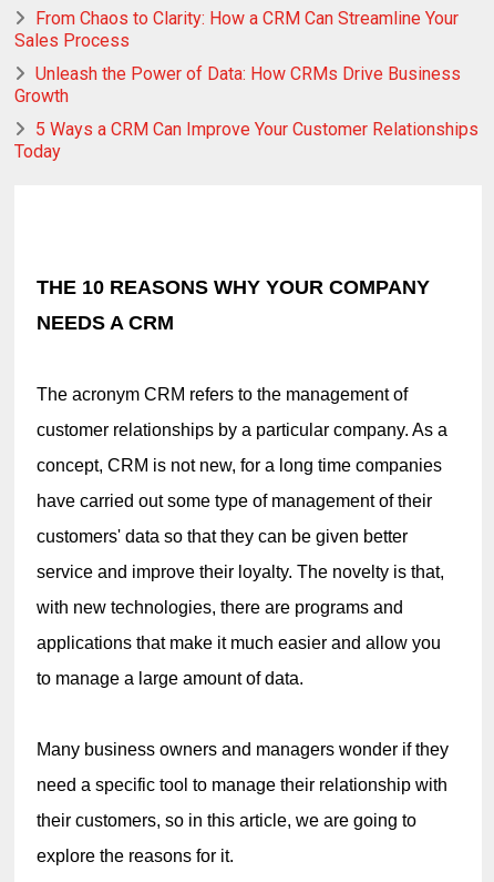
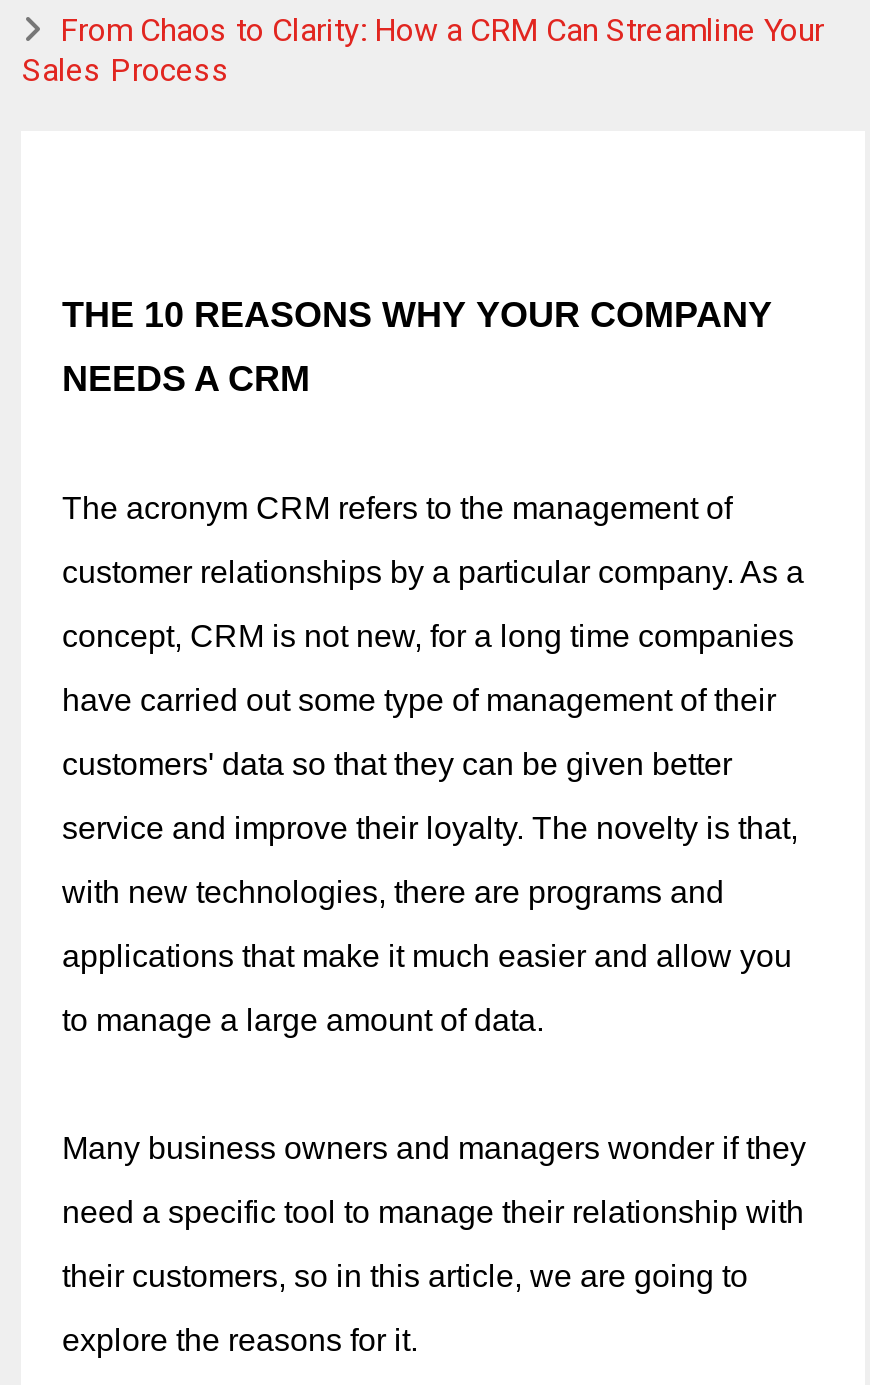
- Unleash the Power of Data: How CRMs Drive Business
- Growth
- 5 Ways a CRM Can Improve Your Customer Relationships
- Today
